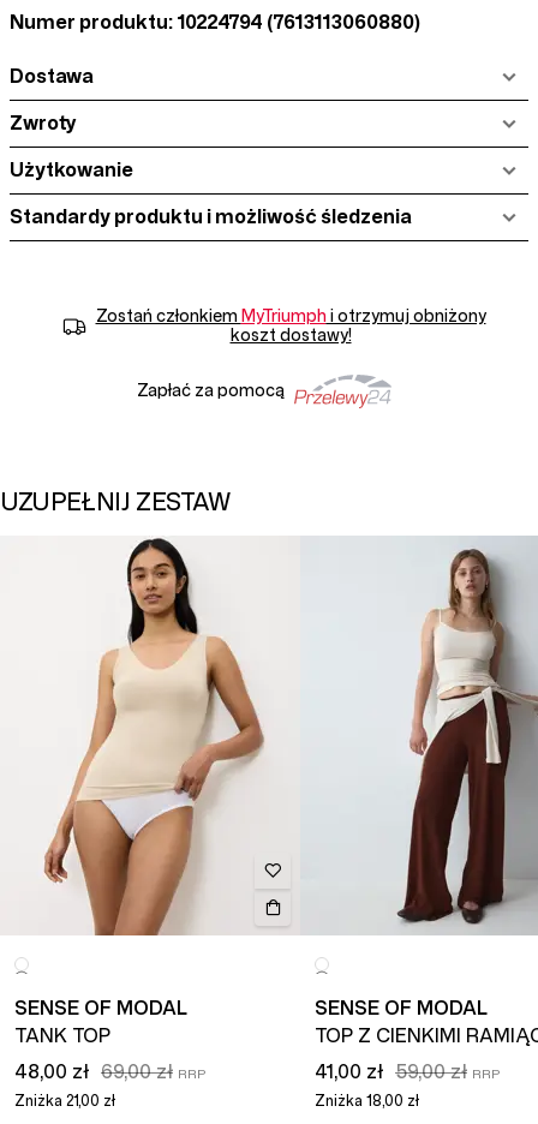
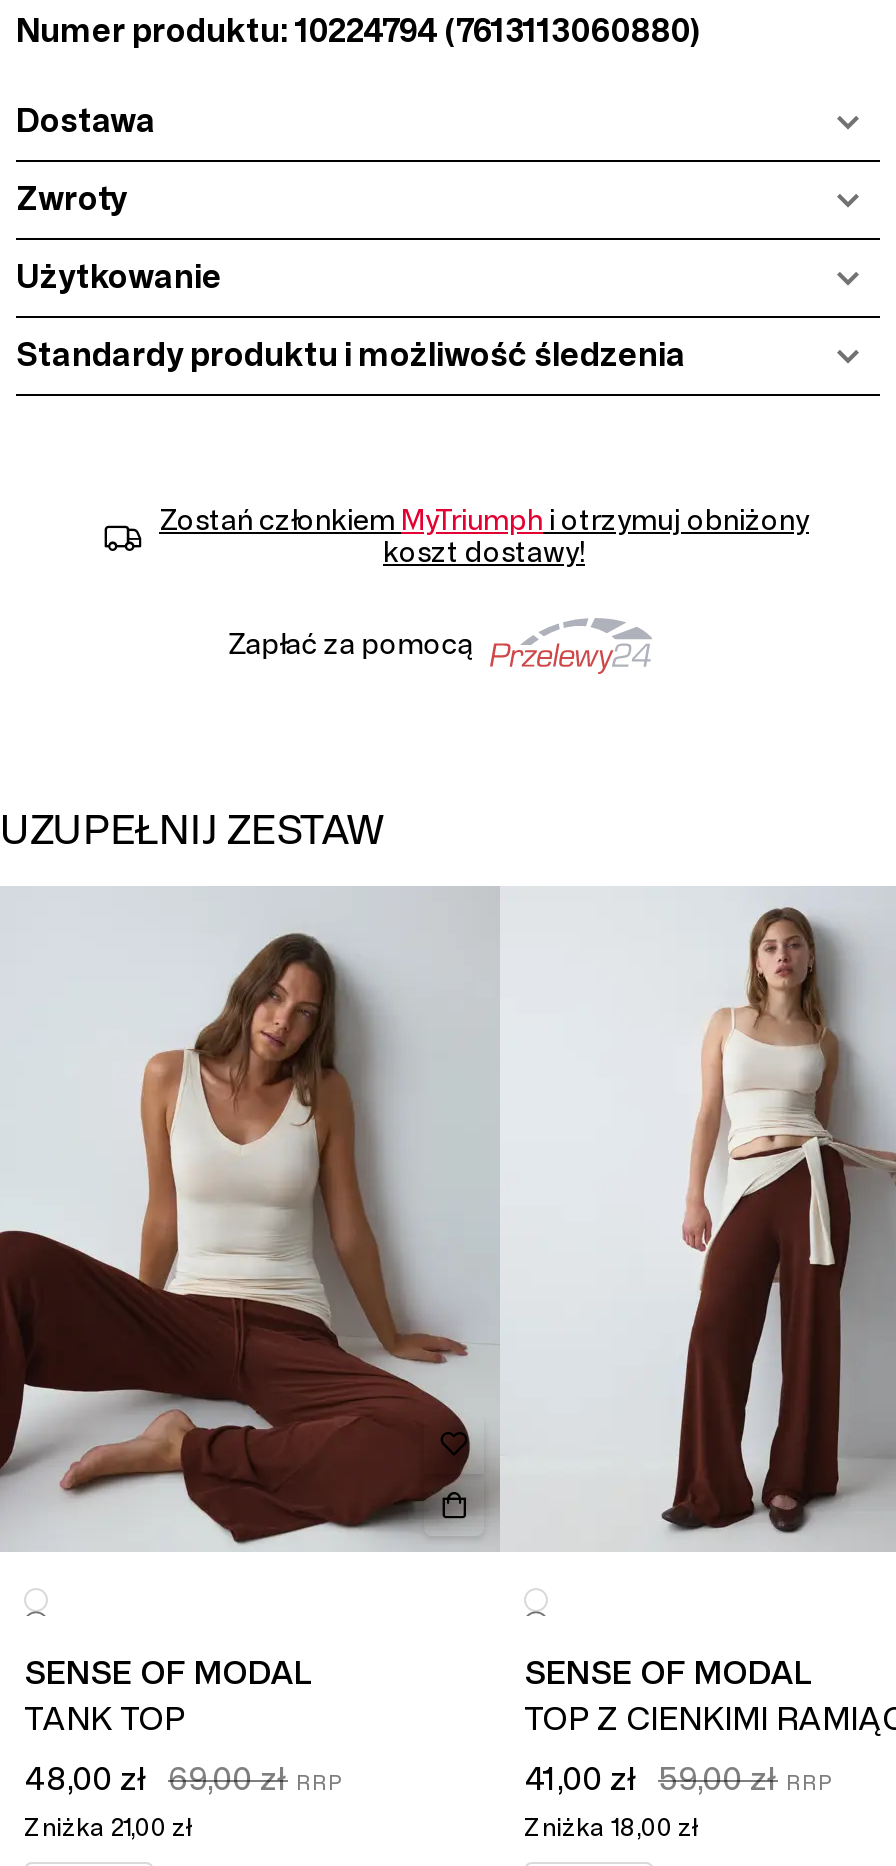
- [image]
+ [image]
